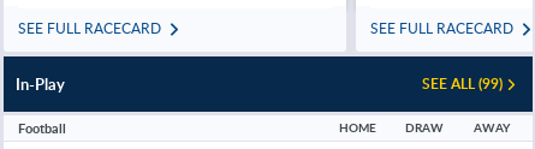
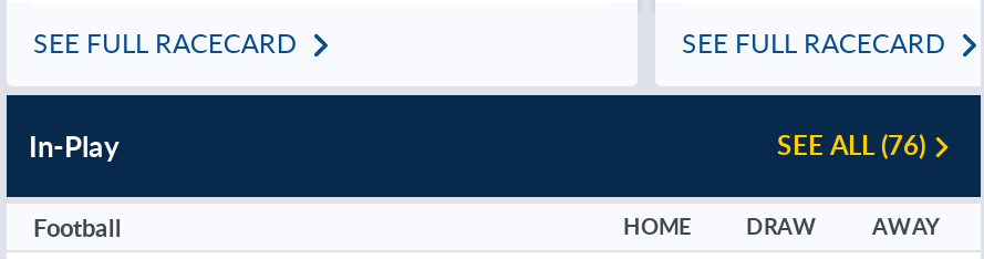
- SEE ALL (99)
+ SEE ALL (76)
